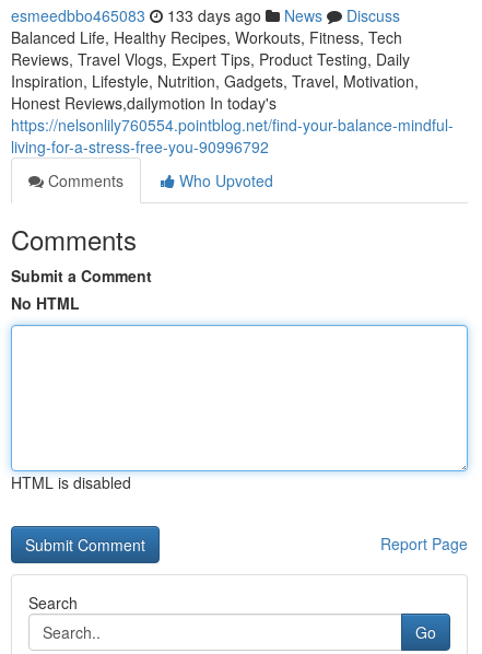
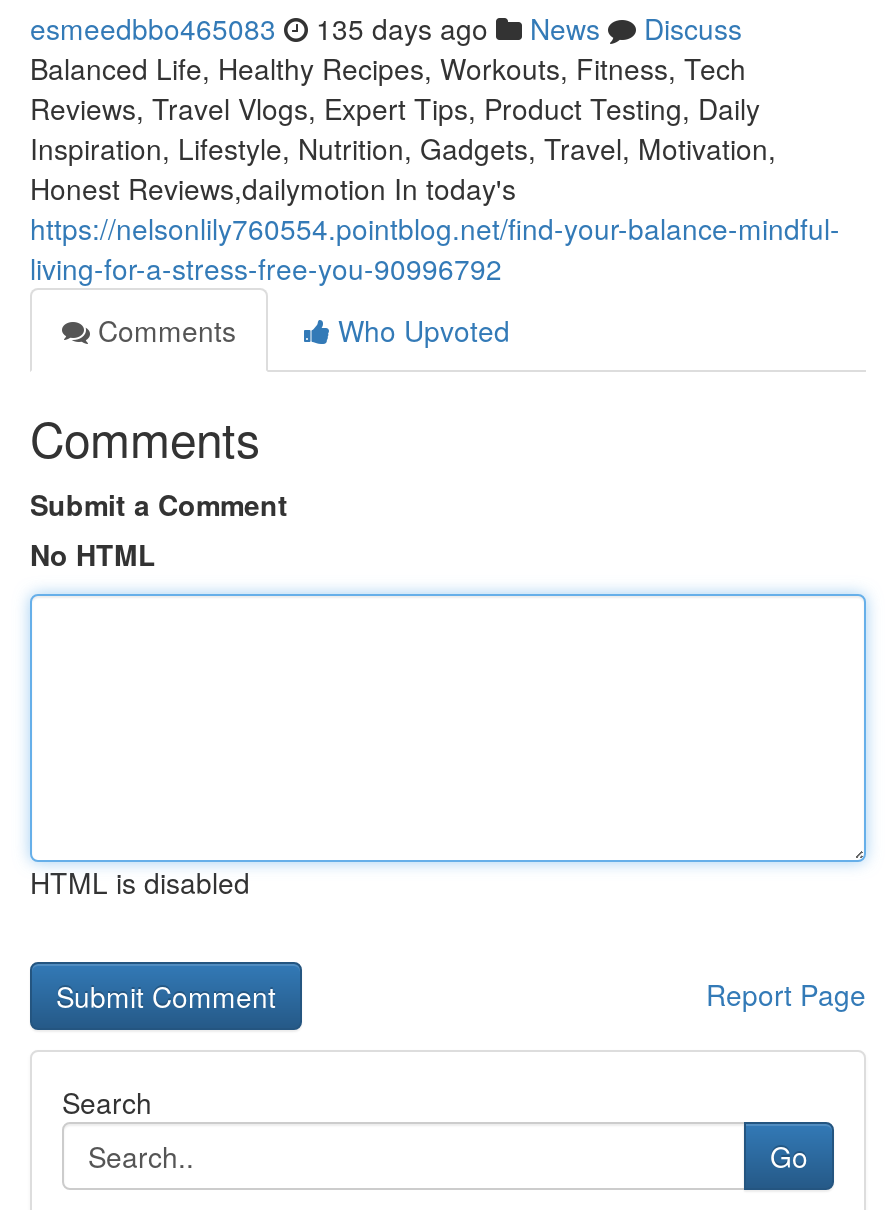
- esmeedbbo465083 133 days ago News Discuss
+ esmeedbbo465083 135 days ago News Discuss
